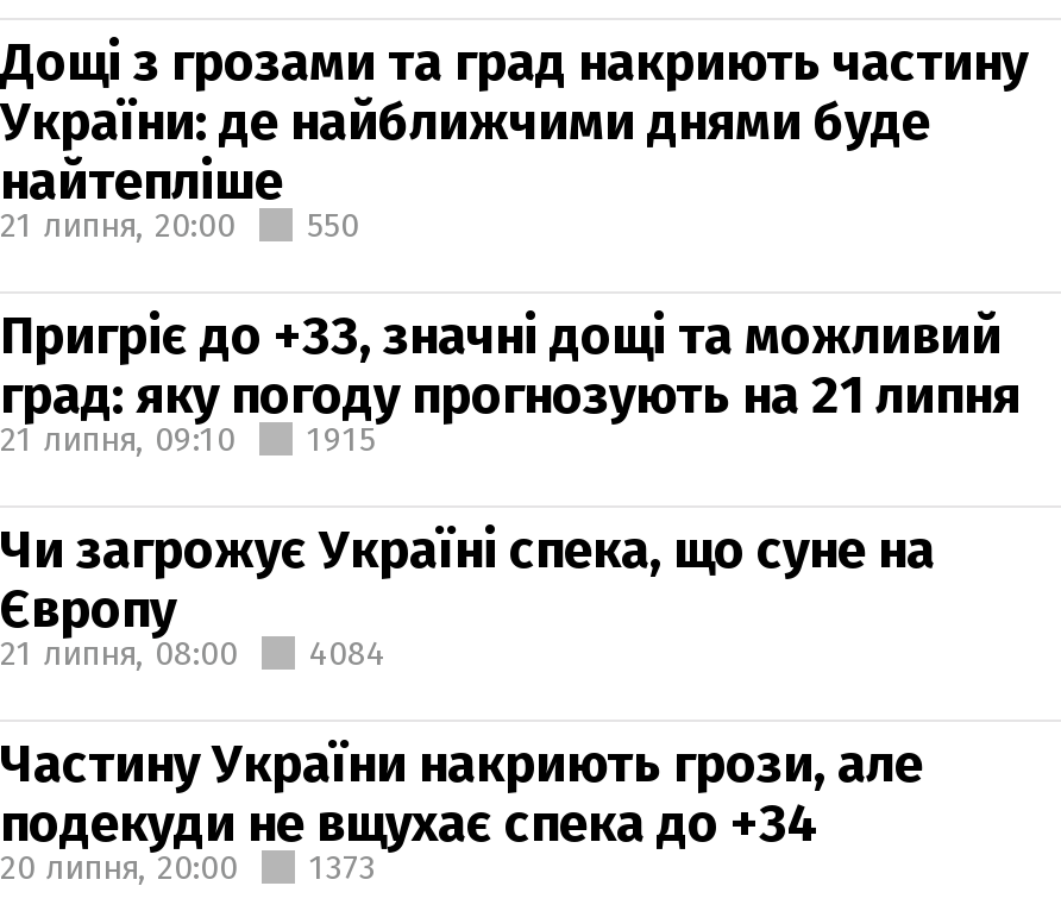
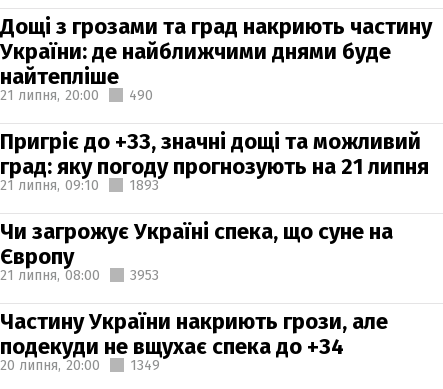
- 21 липня, 20:00 550
+ 21 липня, 20:00 490

- 1915
+ 1893

- 21 липня, 08:00 4084
+ 21 липня, 08:00 3953

- 20 липня, 20:00 1373
+ 20 липня, 20:00 1349
